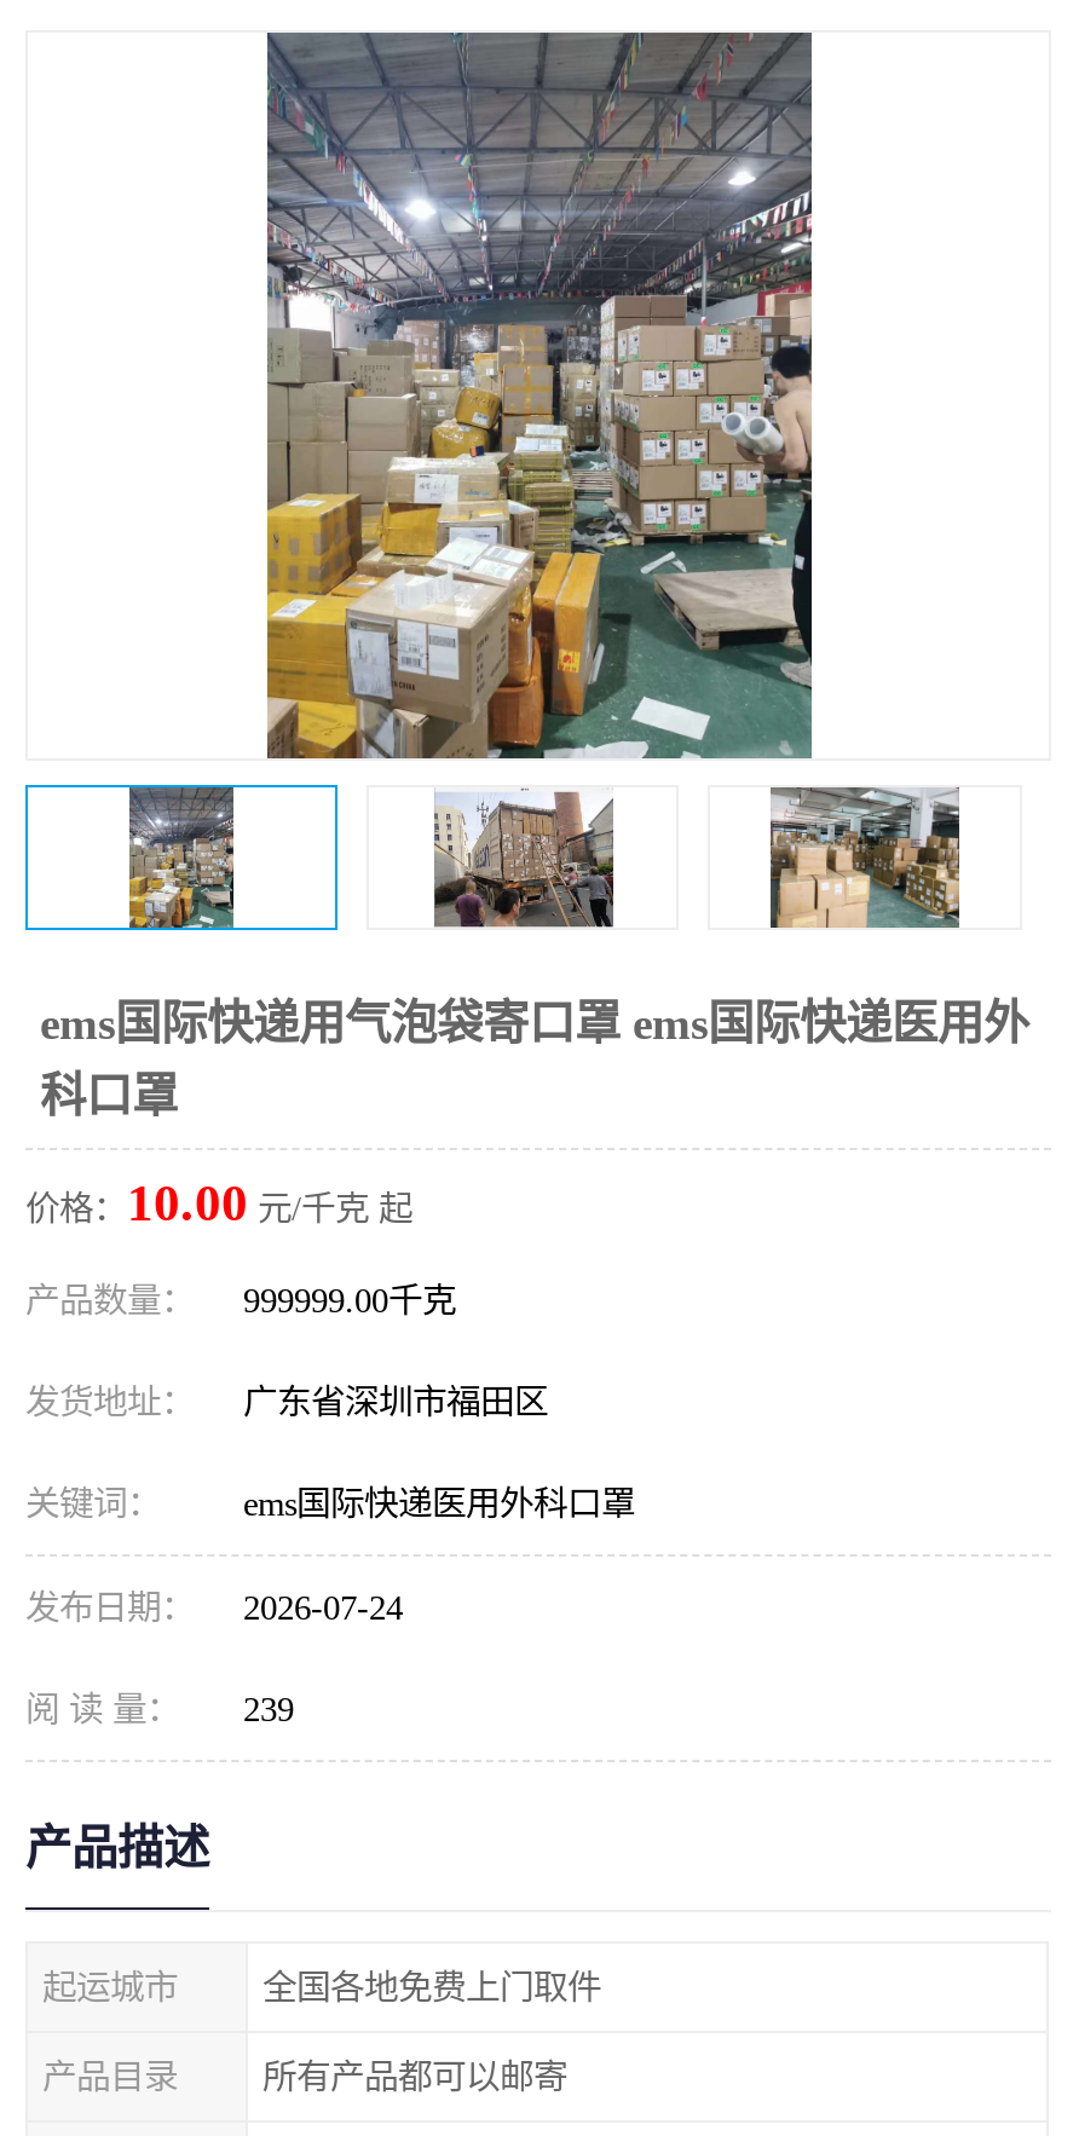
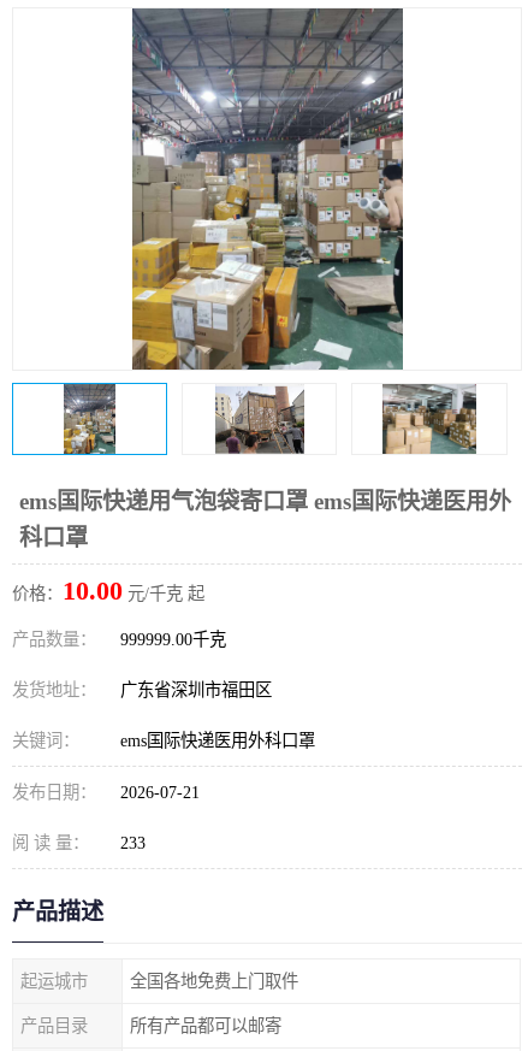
- 发布日期： 2026-07-24
+ 发布日期： 2026-07-21

- 阅 读 量： 239
+ 阅 读 量： 233
